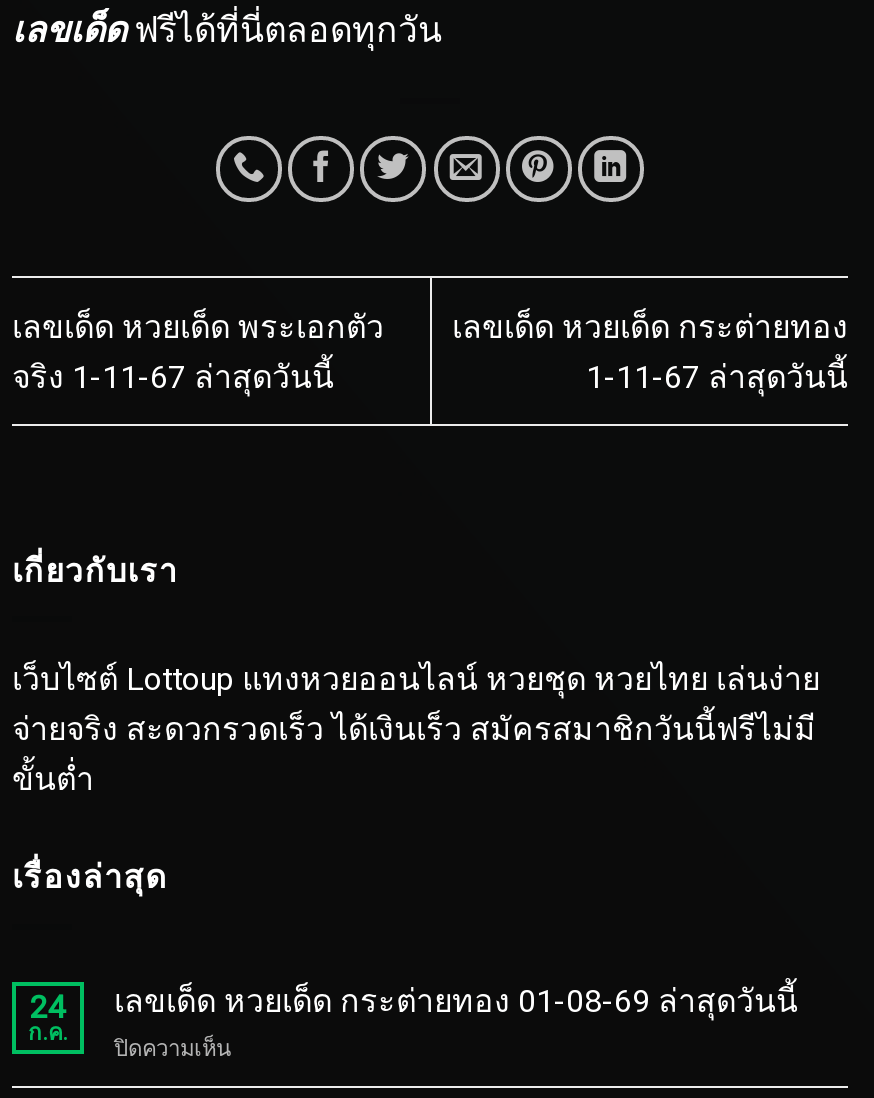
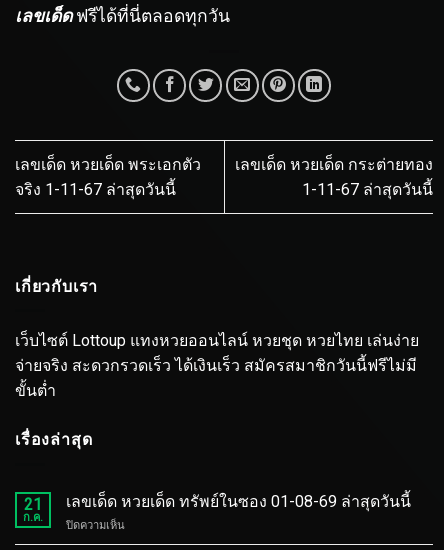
- 24
+ 21

- เลขเด็ด หวยเด็ด กระต่ายทอง 01-08-69 ล่าสุดวันนี้
+ เลขเด็ด หวยเด็ด ทรัพย์ในซอง 01-08-69 ล่าสุดวันนี้
